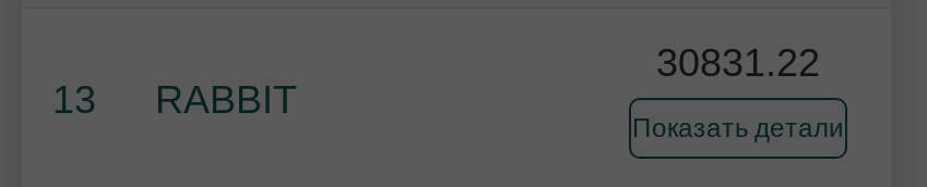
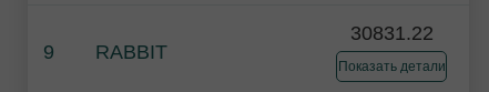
- 13 RABBIT
+ 9 RABBIT
